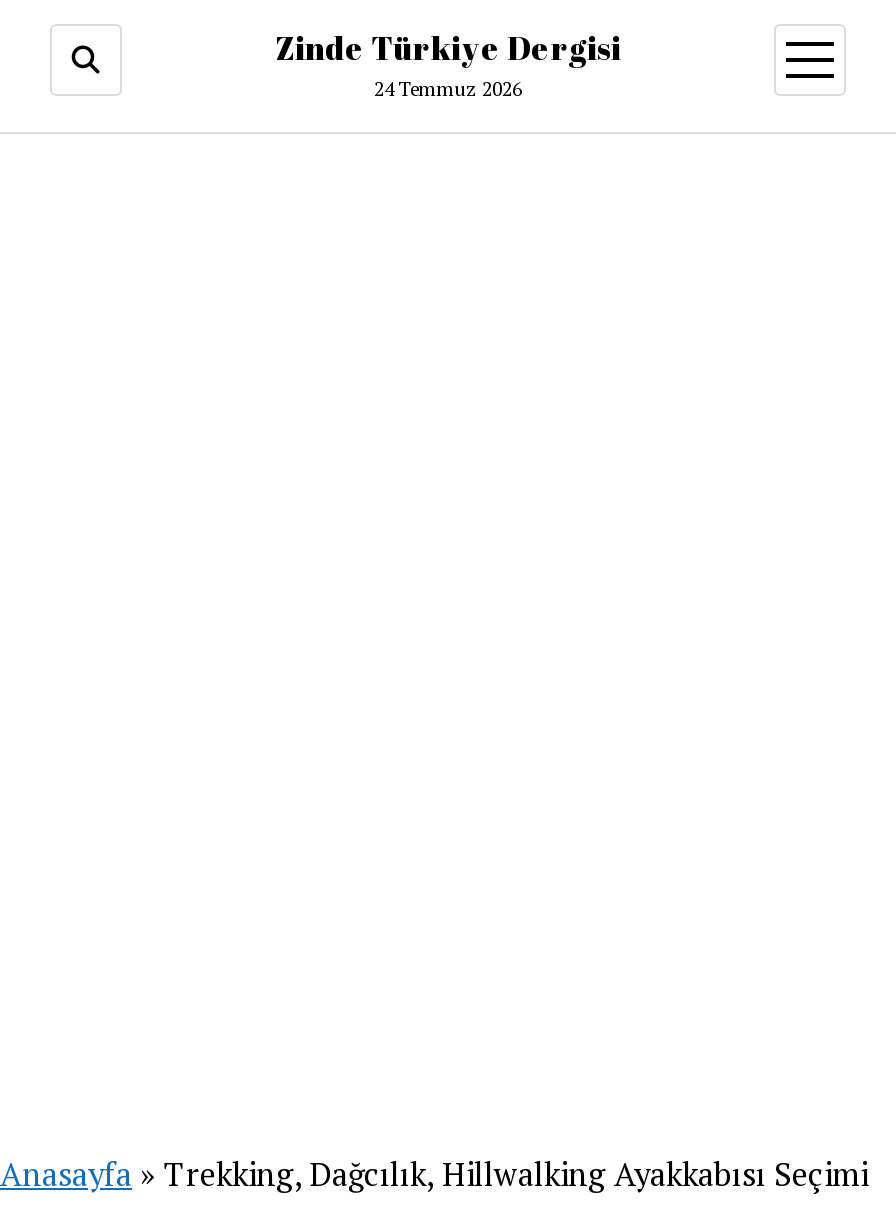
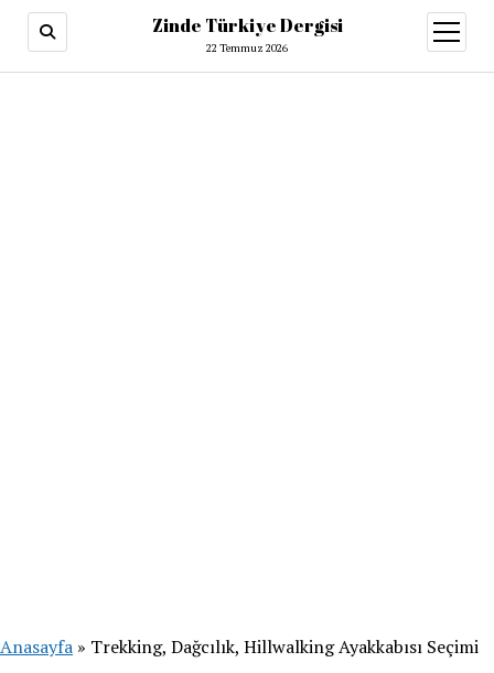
- 24 Temmuz 2026
+ 22 Temmuz 2026
